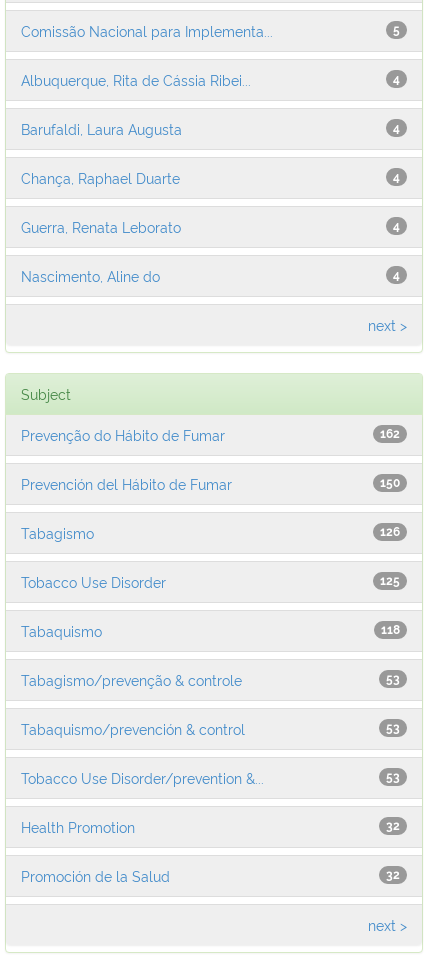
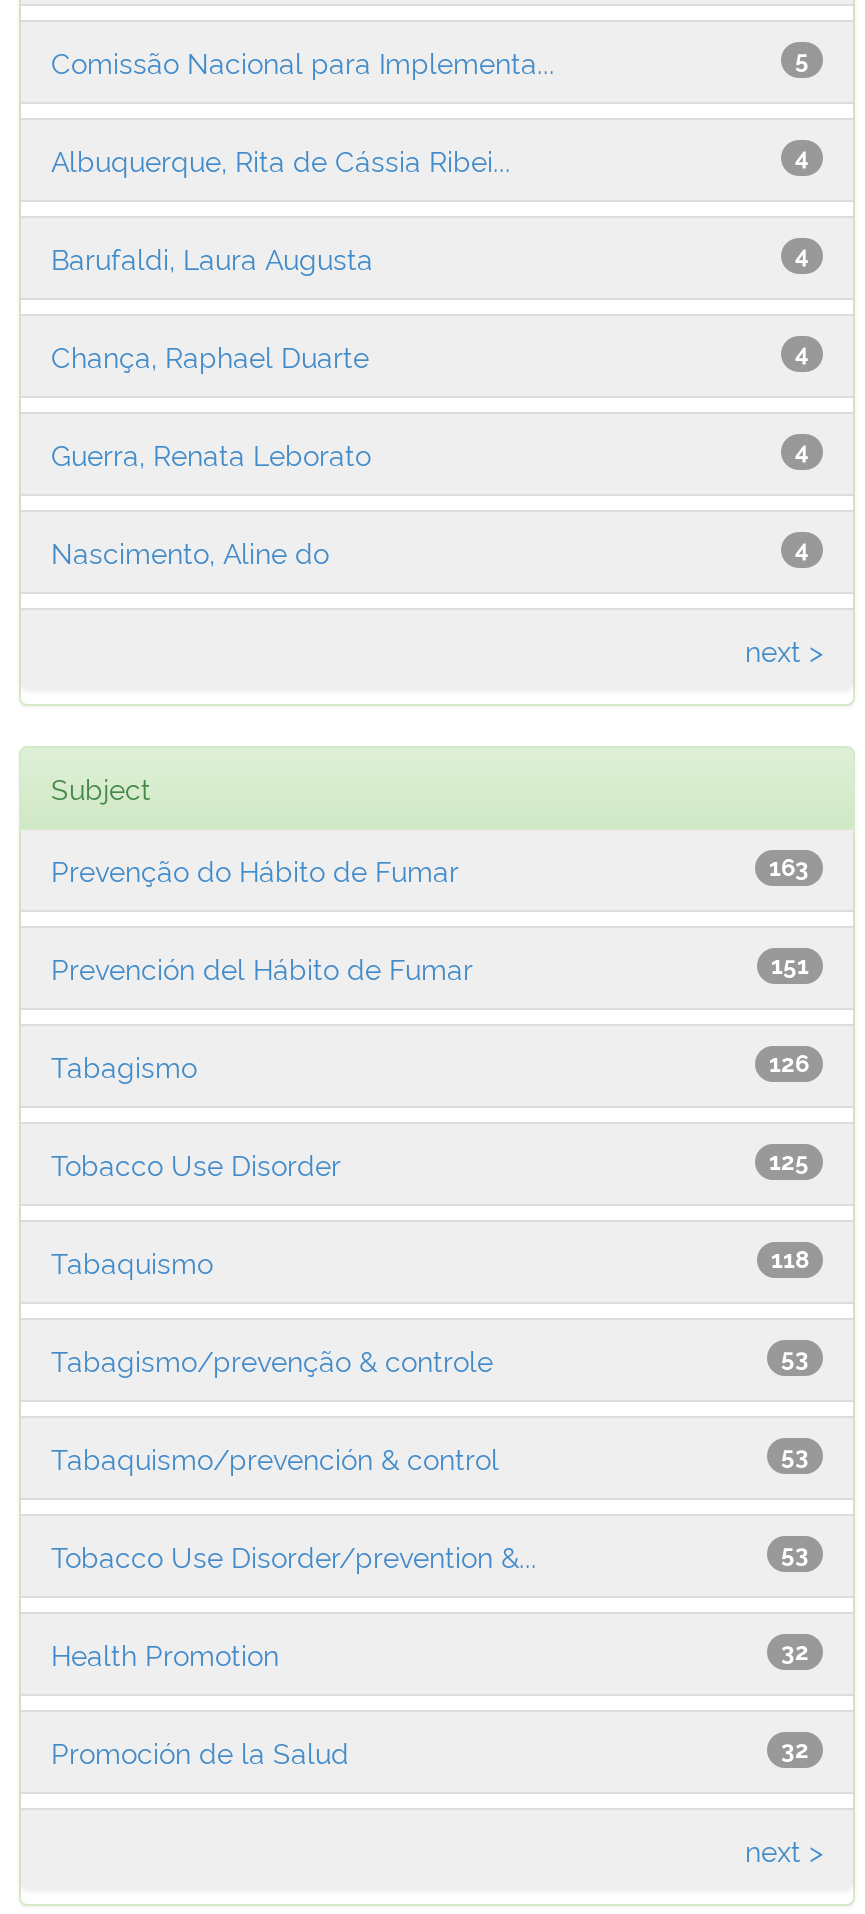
- 162
+ 163

- 150
+ 151
